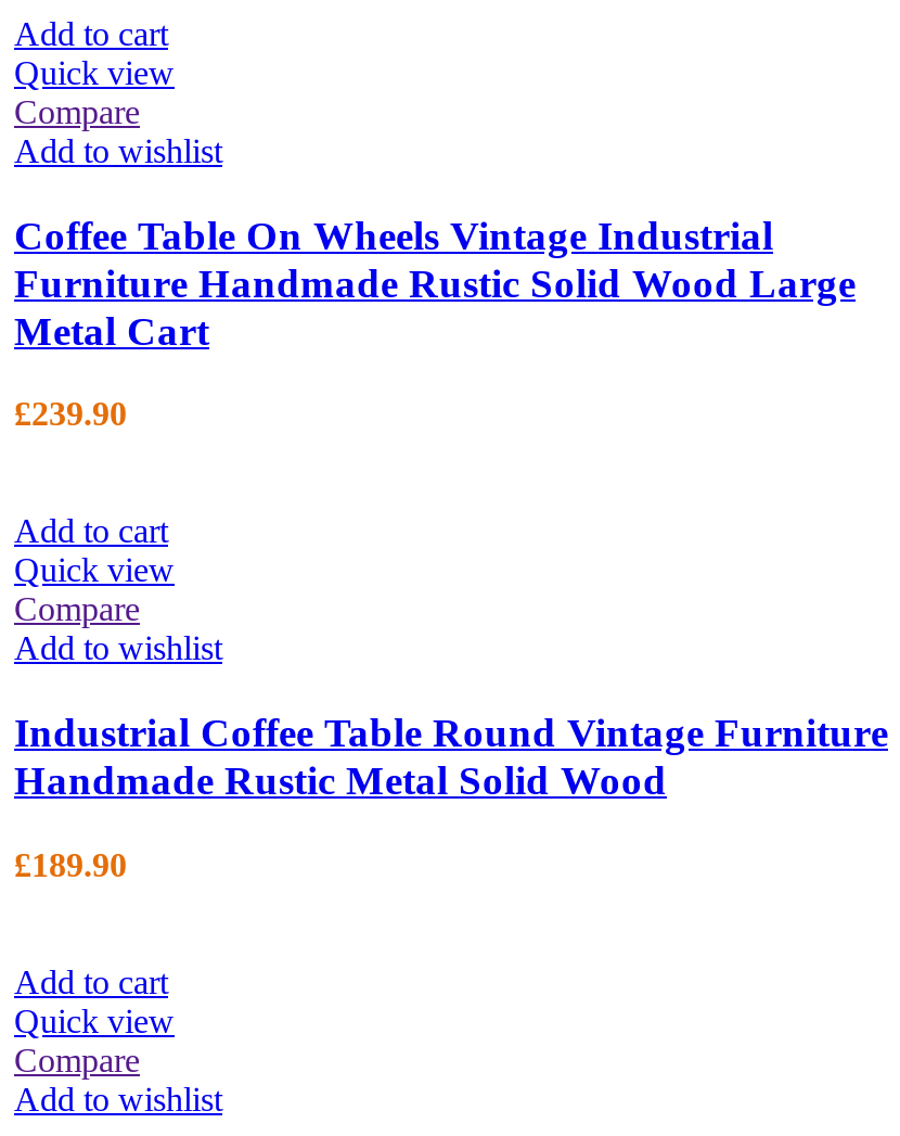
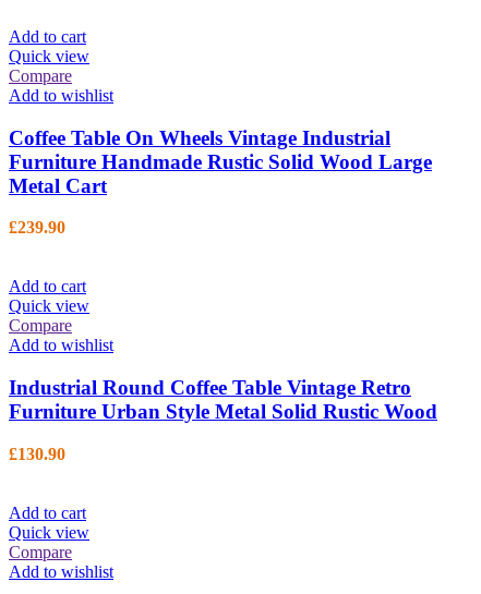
- Industrial Coffee Table Round Vintage Furniture
- Handmade Rustic Metal Solid Wood
+ Industrial Round Coffee Table Vintage Retro
+ Furniture Urban Style Metal Solid Rustic Wood

- £189.90
+ £130.90
